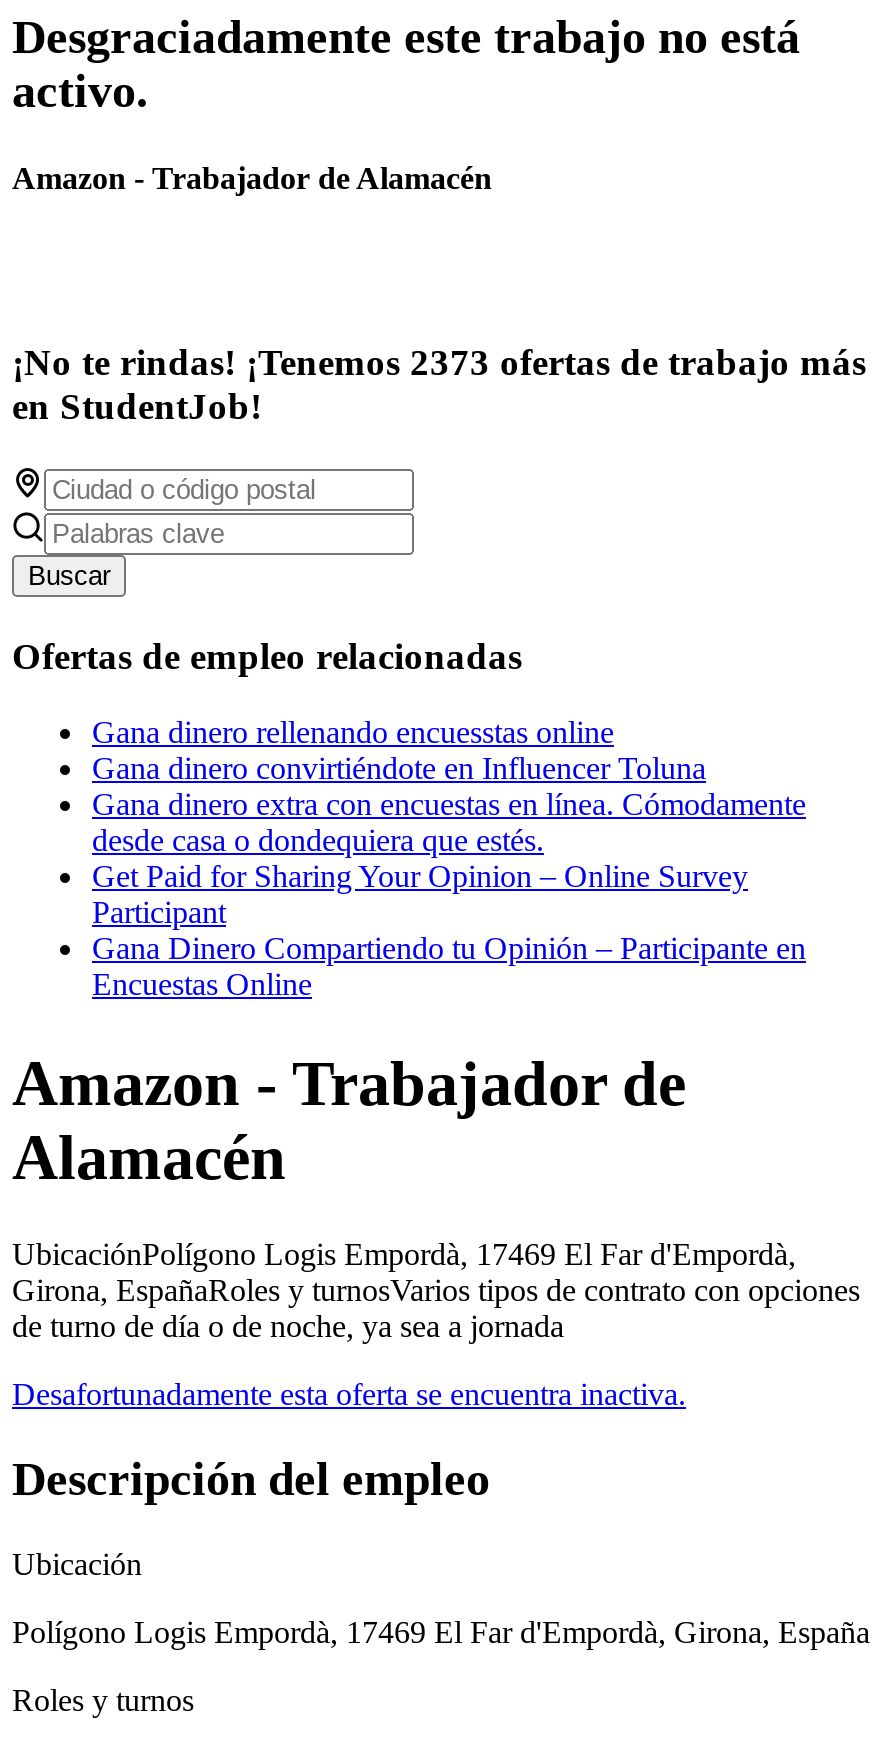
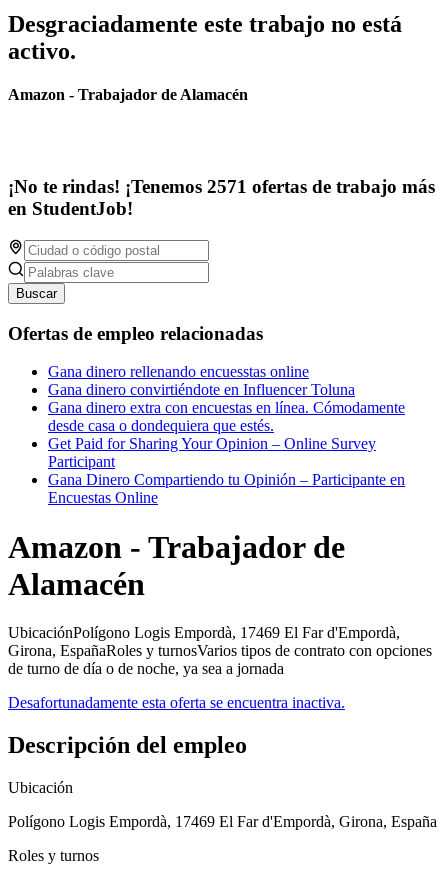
- ¡No te rindas! ¡Tenemos 2373 ofertas de trabajo más
+ ¡No te rindas! ¡Tenemos 2571 ofertas de trabajo más
